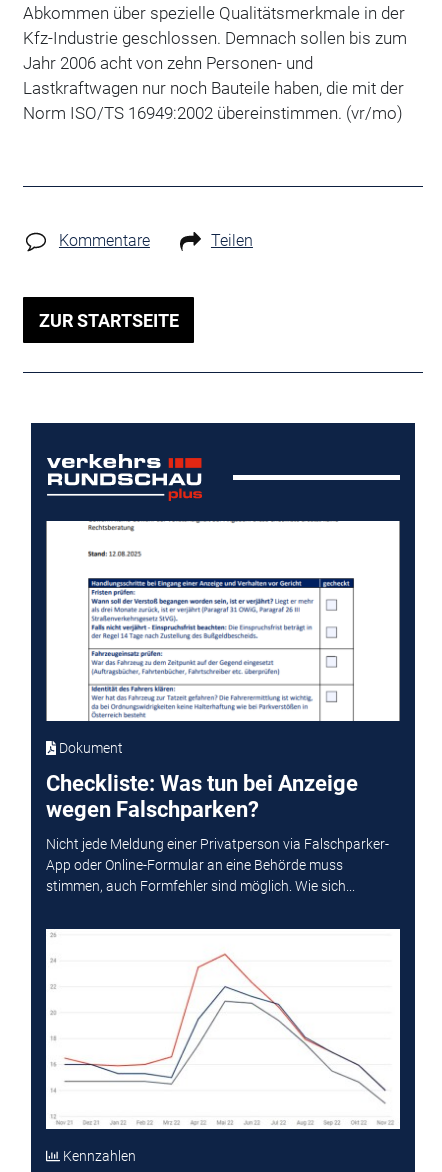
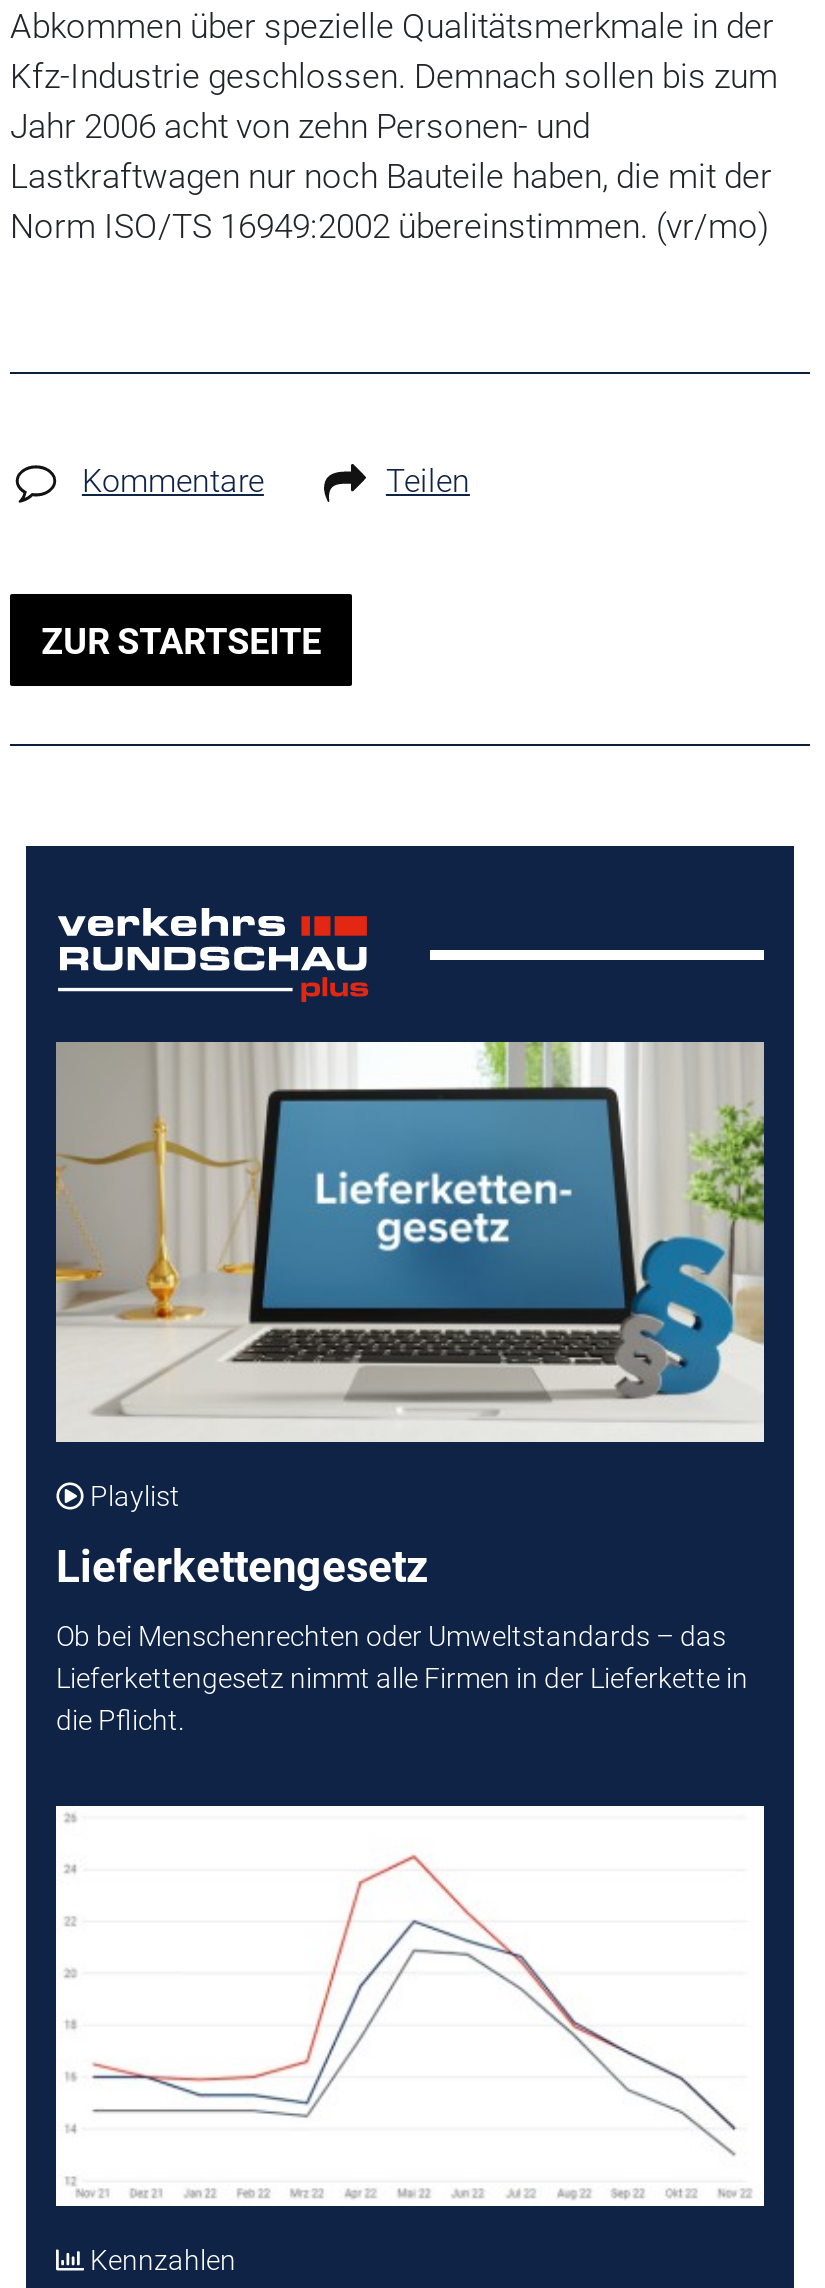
- [image]
- Dokument
+ [image]
+ Playlist

- Checkliste: Was tun bei Anzeige
- wegen Falschparken?
+ Lieferkettengesetz

- Nicht jede Meldung einer Privatperson via Falschparker-
- App oder Online-Formular an eine Behörde muss
- stimmen, auch Formfehler sind möglich. Wie sich...
+ Ob bei Menschenrechten oder Umweltstandards – das
+ Lieferkettengesetz nimmt alle Firmen in der Lieferkette in
+ die Pflicht.
